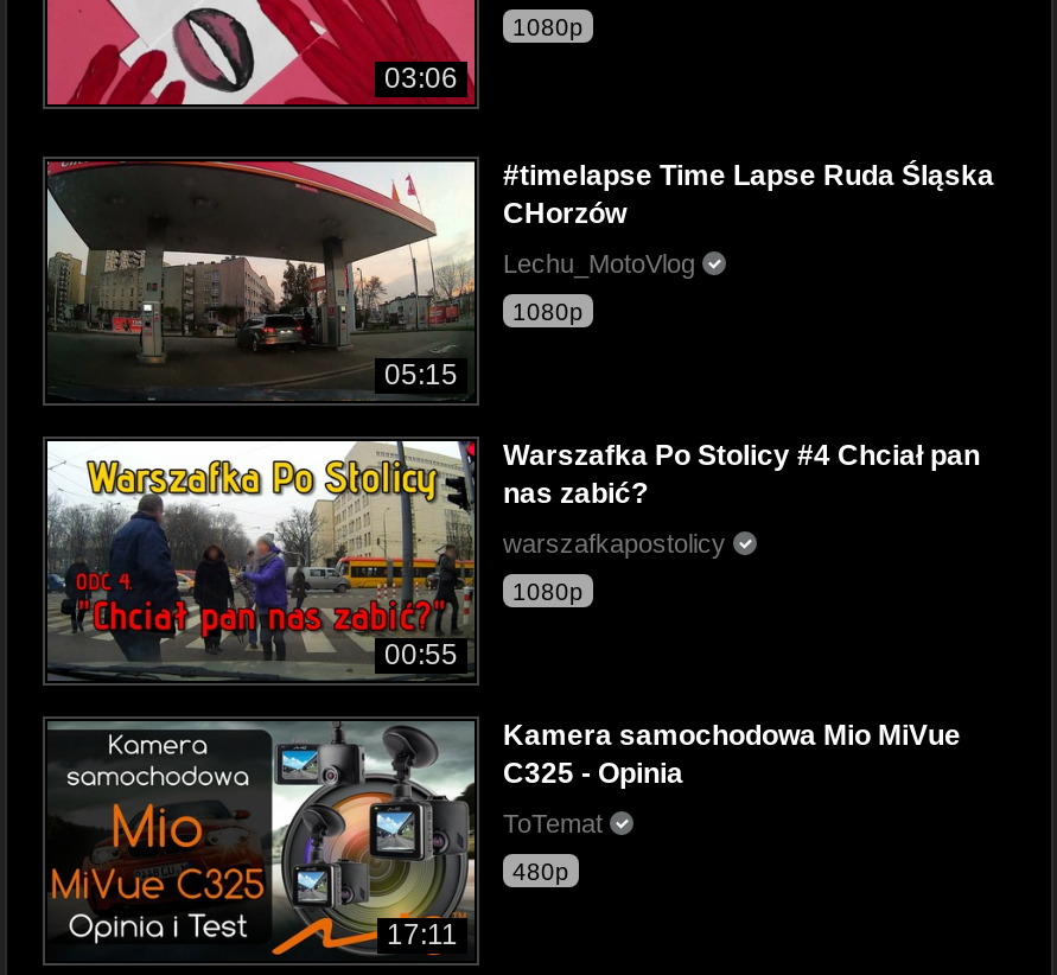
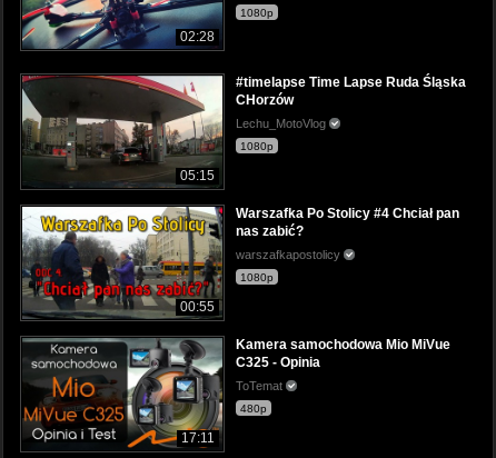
- 03:06
+ 02:28
